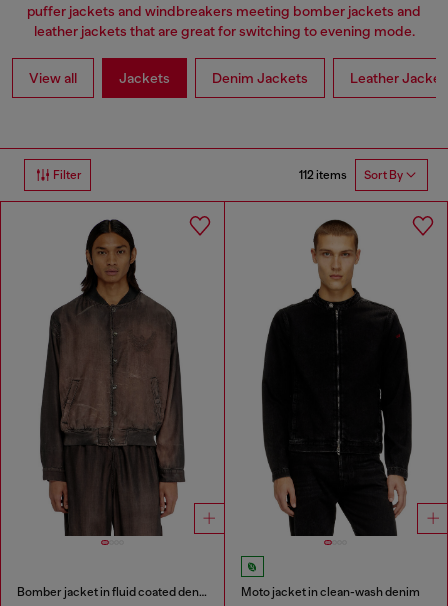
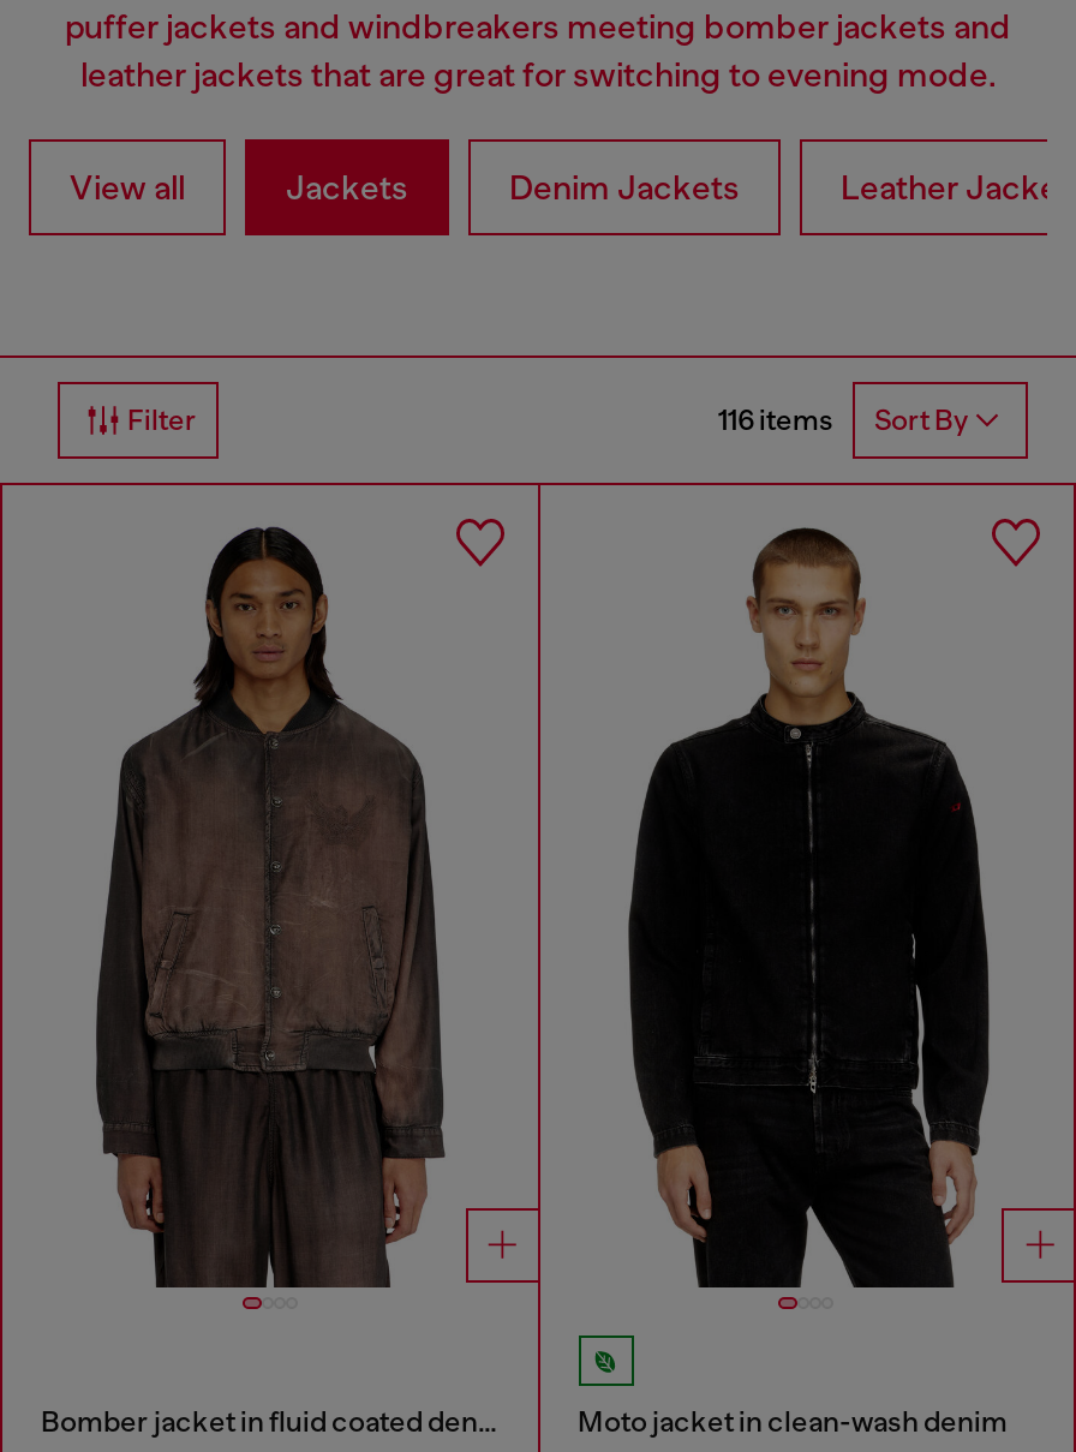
- 112 items Sort By
+ 116 items Sort By
